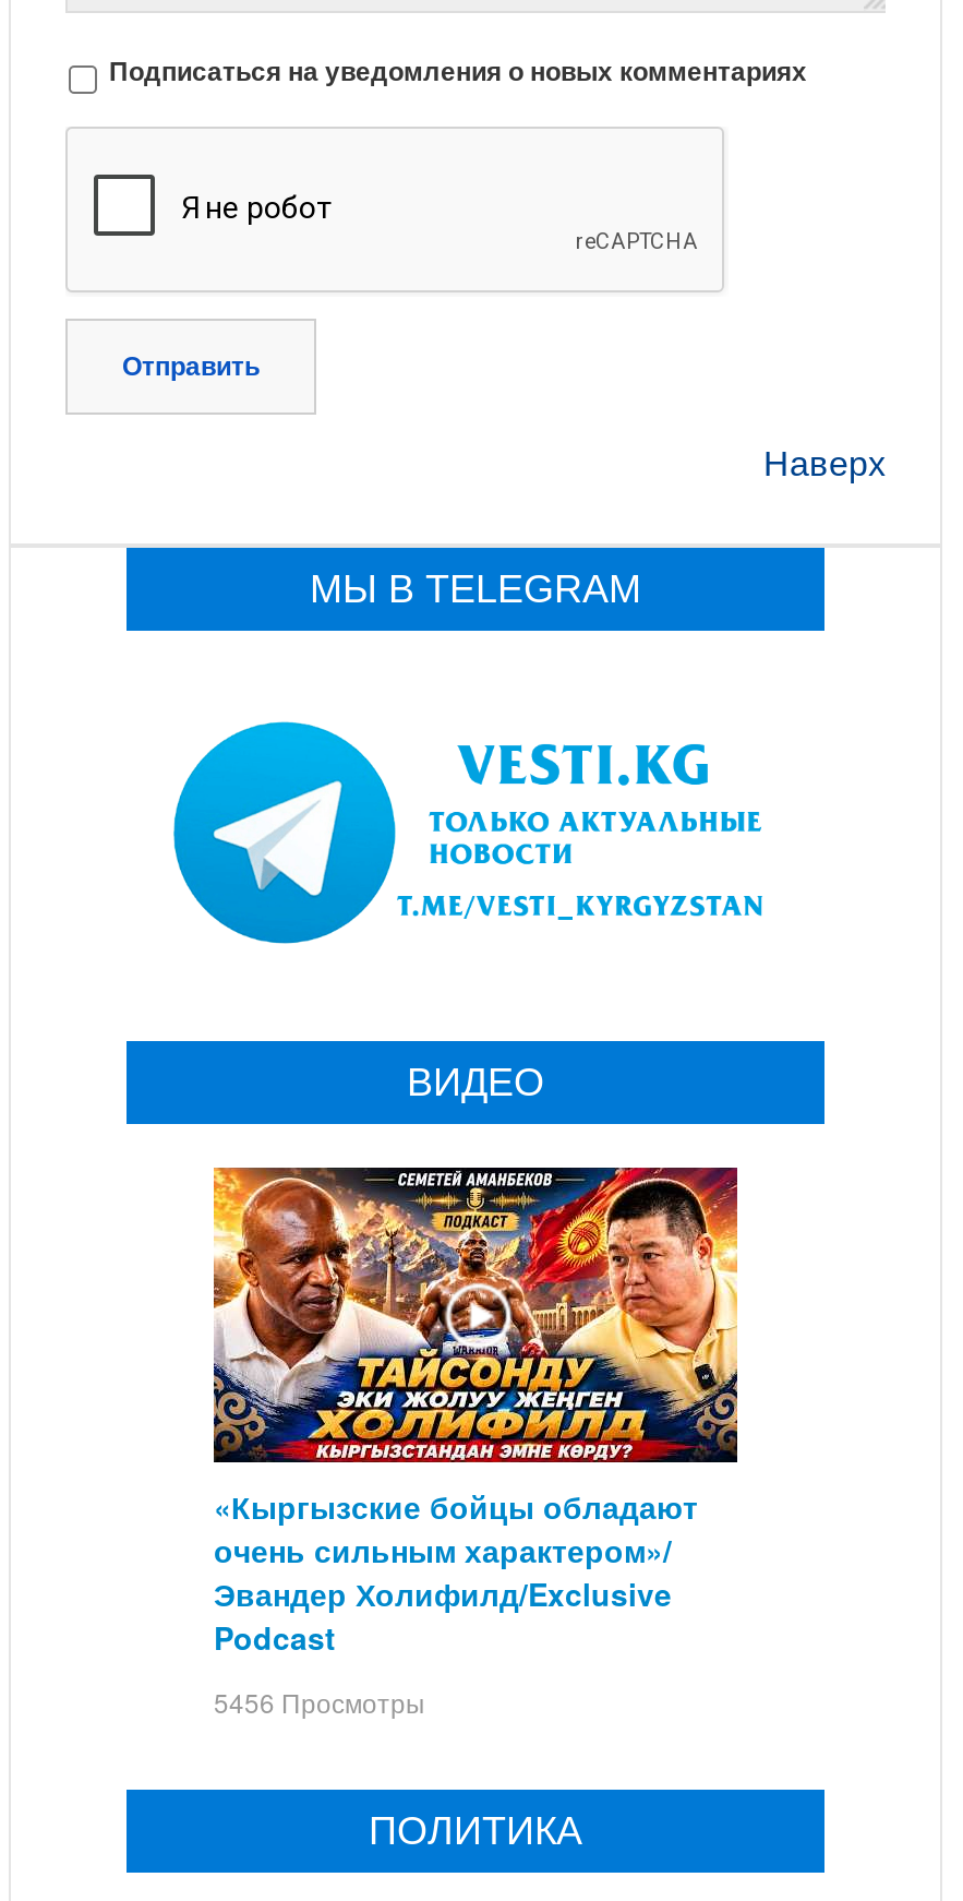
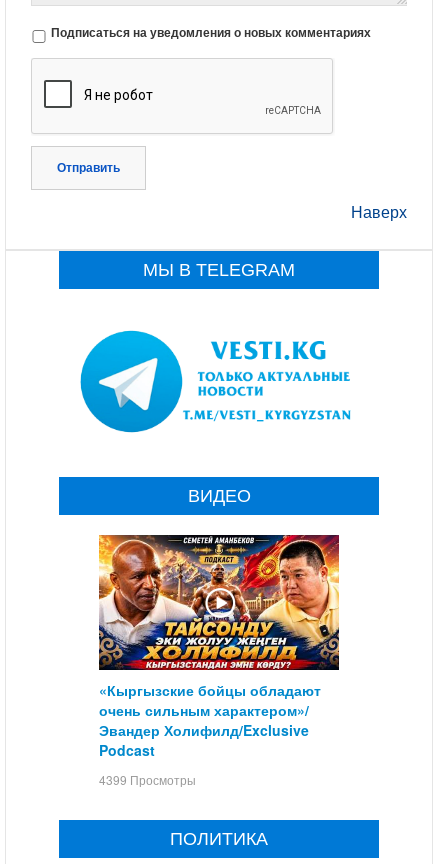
- 5456 Просмотры
+ 4399 Просмотры
